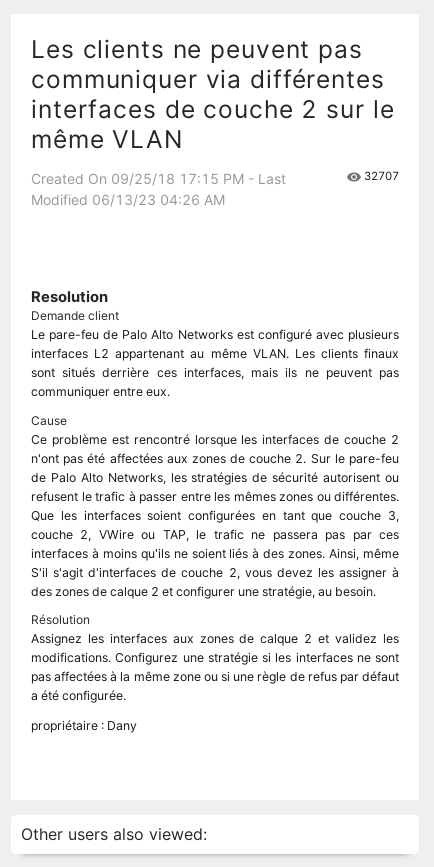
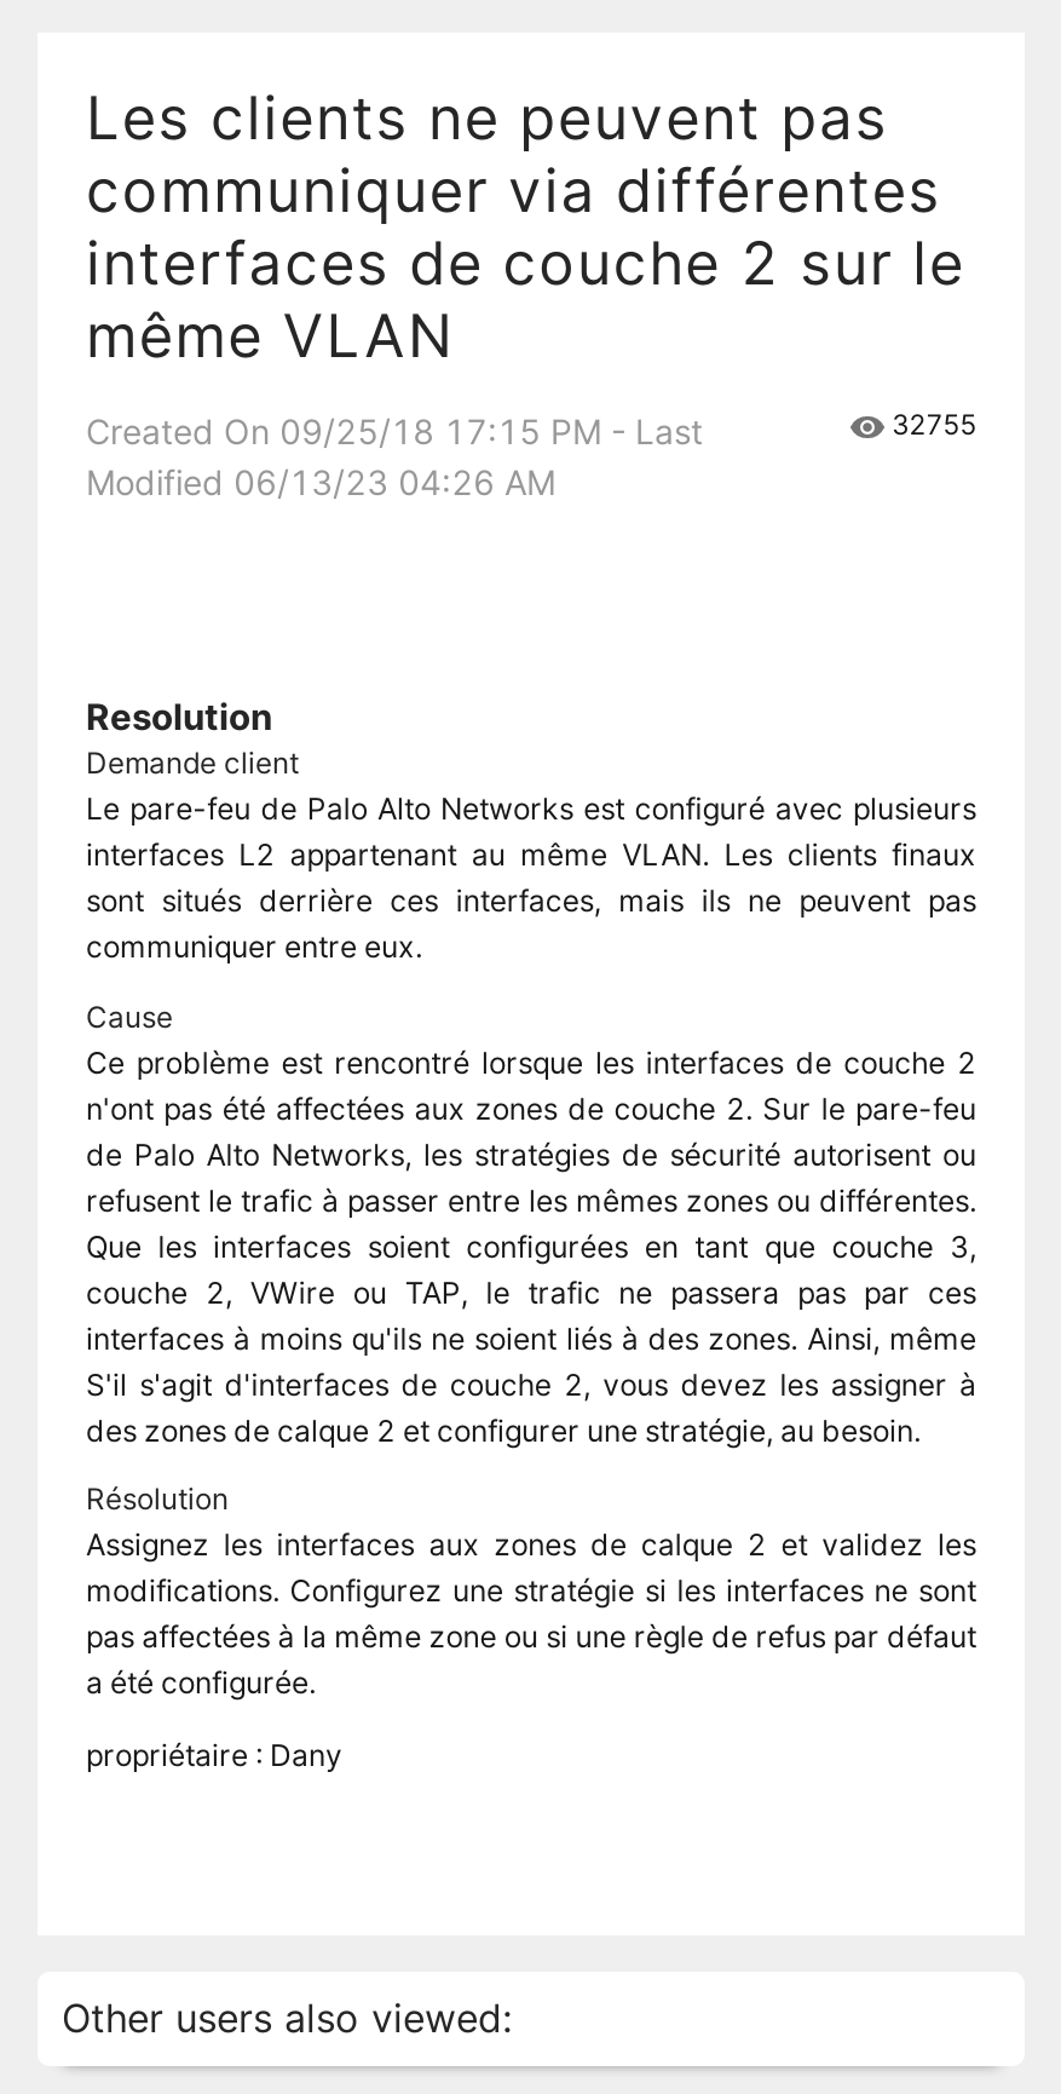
- 32707
+ 32755
